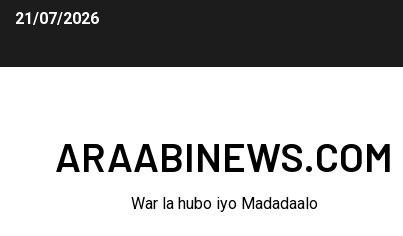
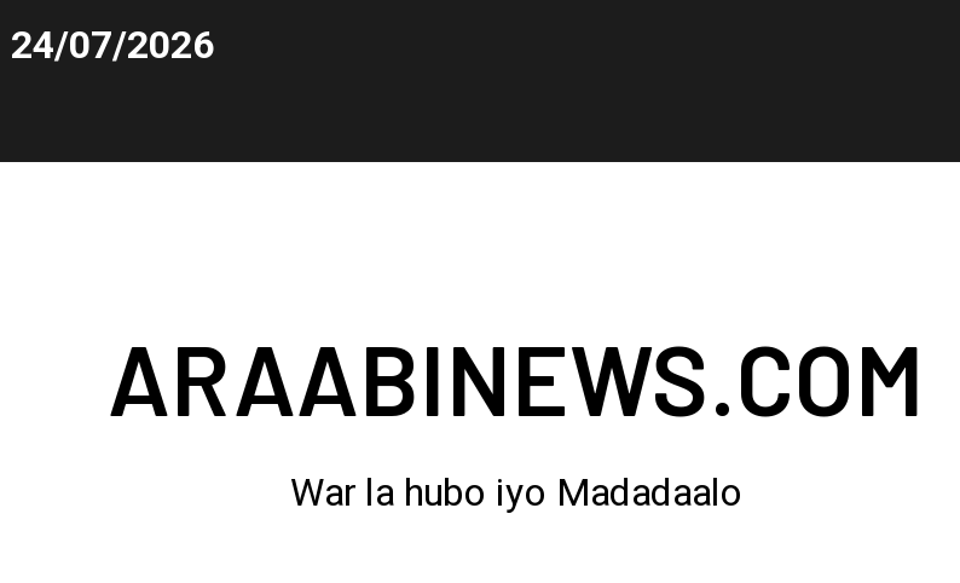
- 21/07/2026
+ 24/07/2026
